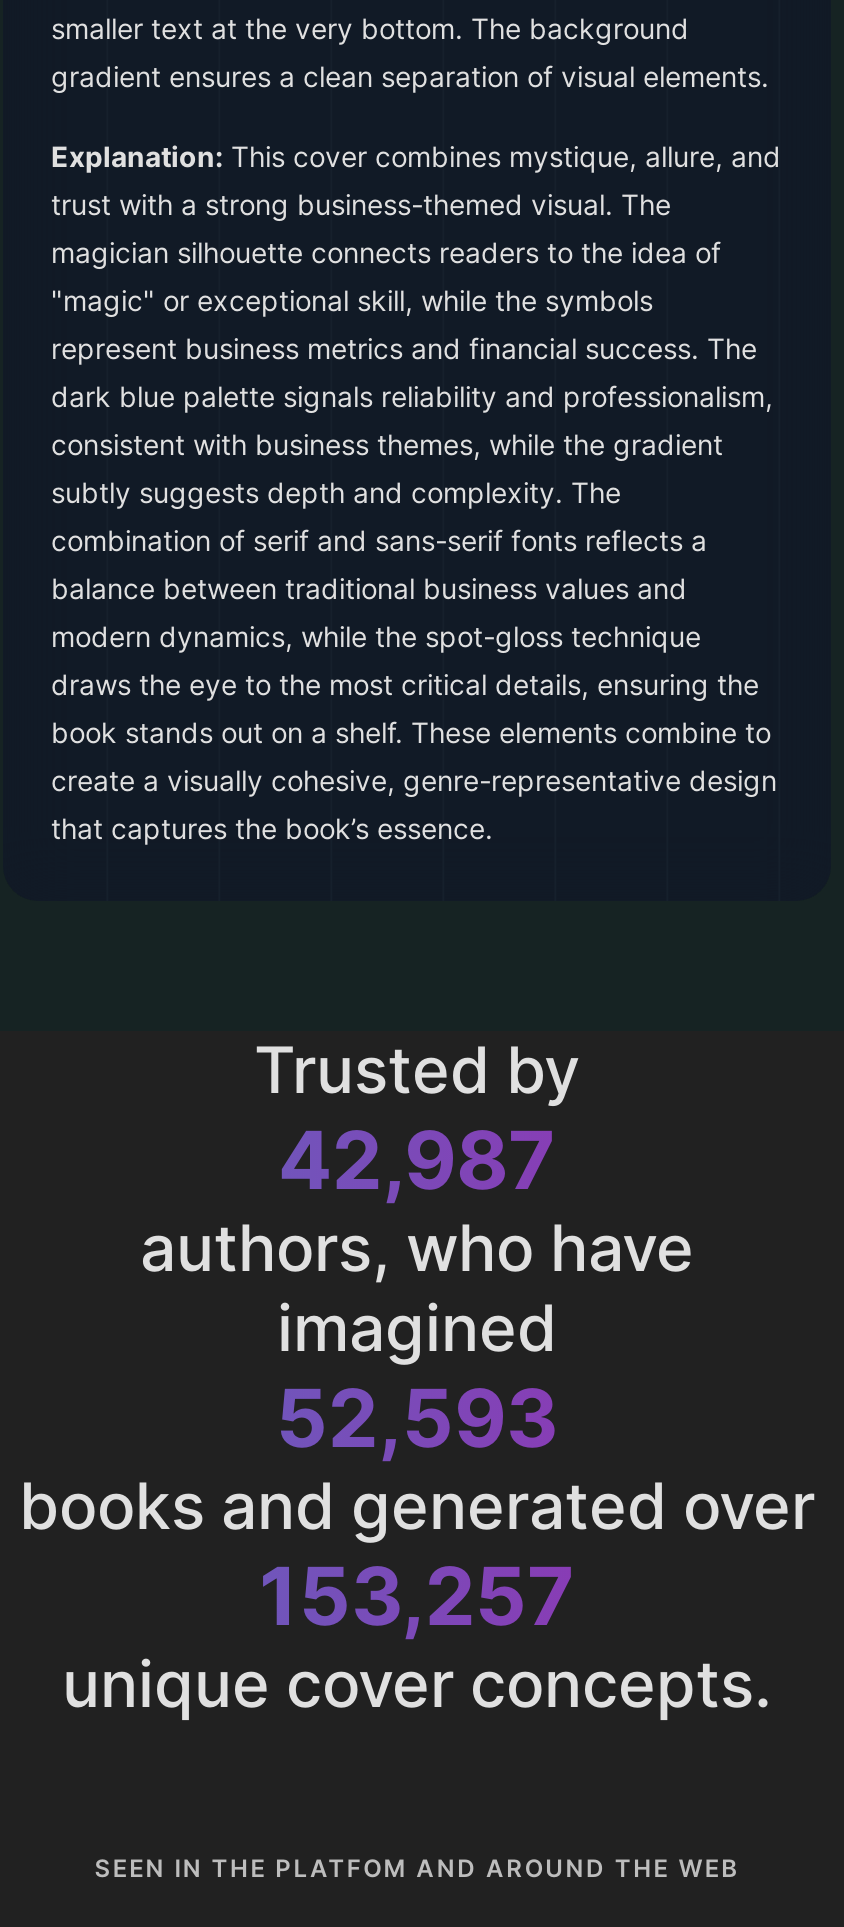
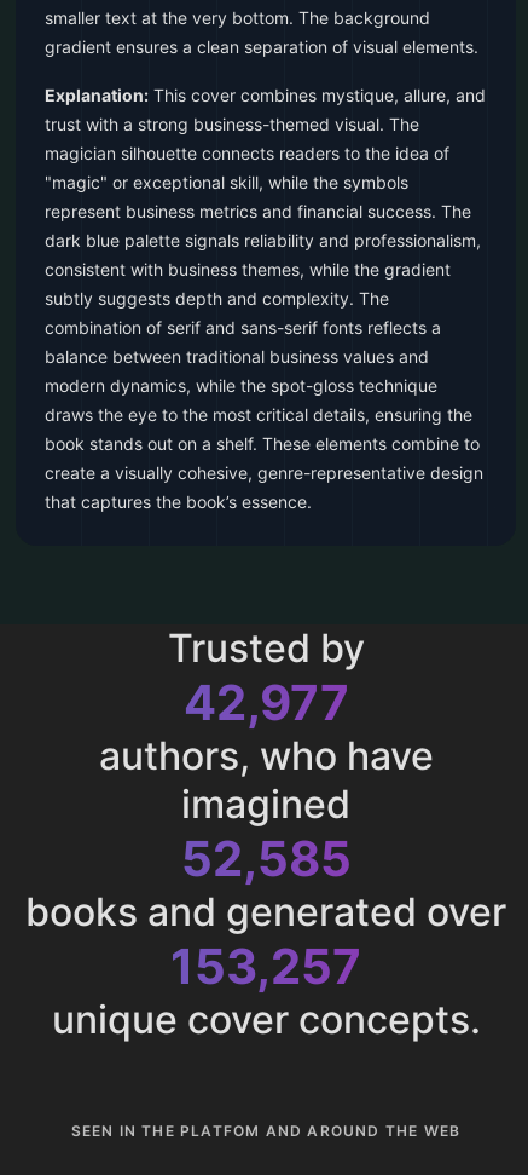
- 42,987
+ 42,977

- 52,593
+ 52,585
